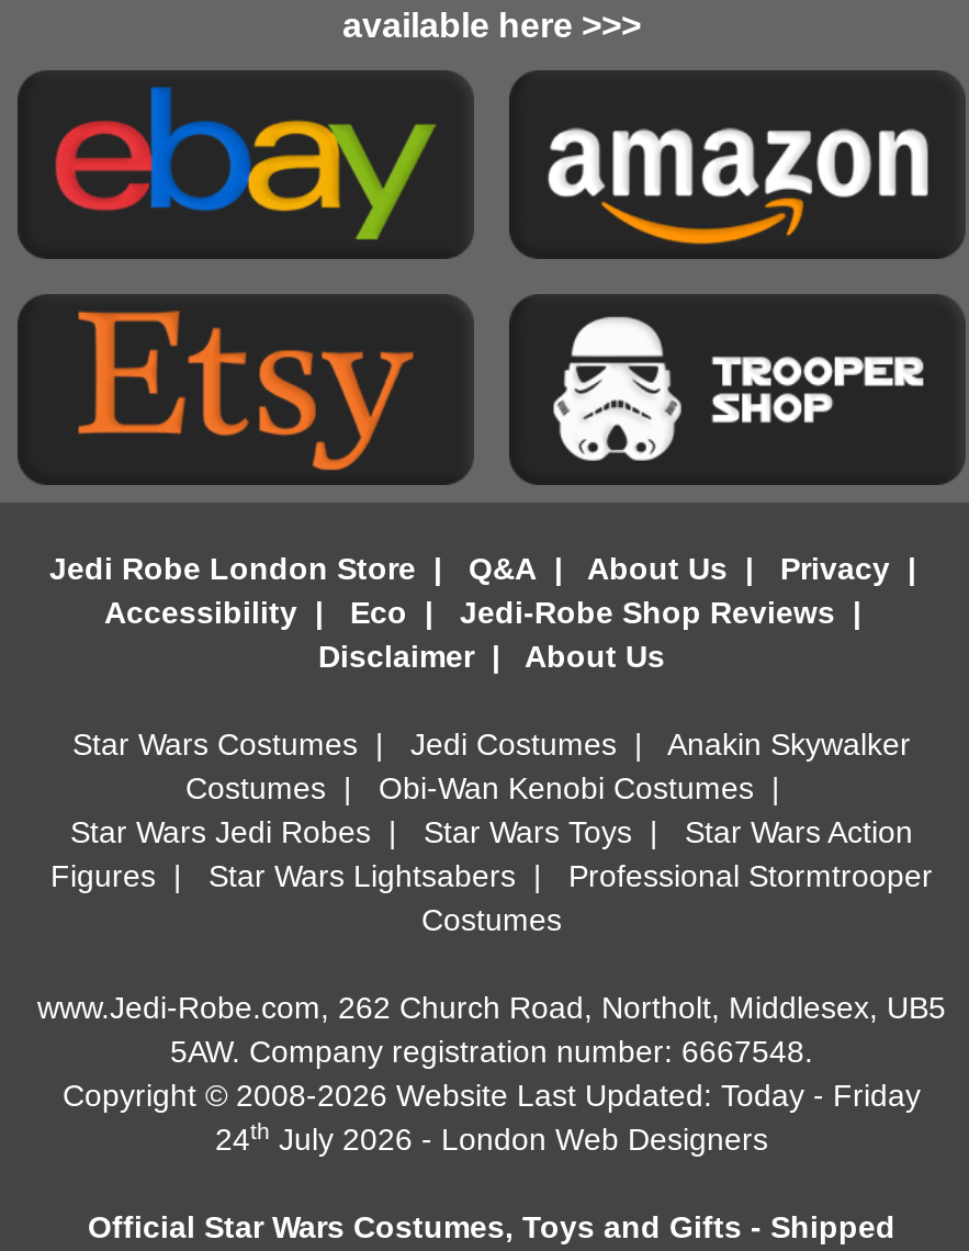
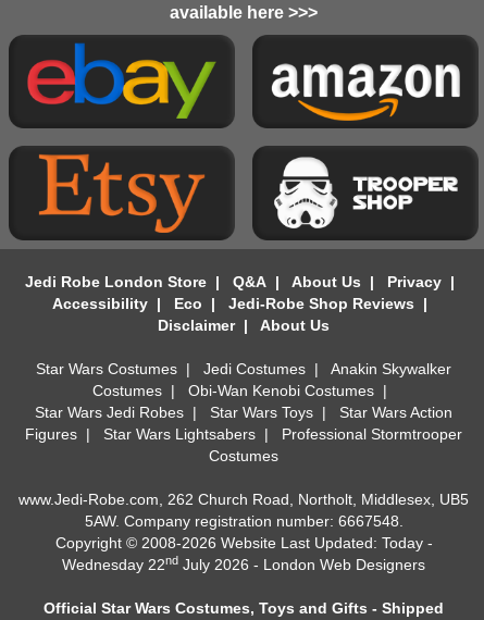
- Copyright © 2008-2026 Website Last Updated: Today - Friday
- 24th July 2026 - London Web Designers
+ Copyright © 2008-2026 Website Last Updated: Today -
+ Wednesday 22nd July 2026 - London Web Designers
